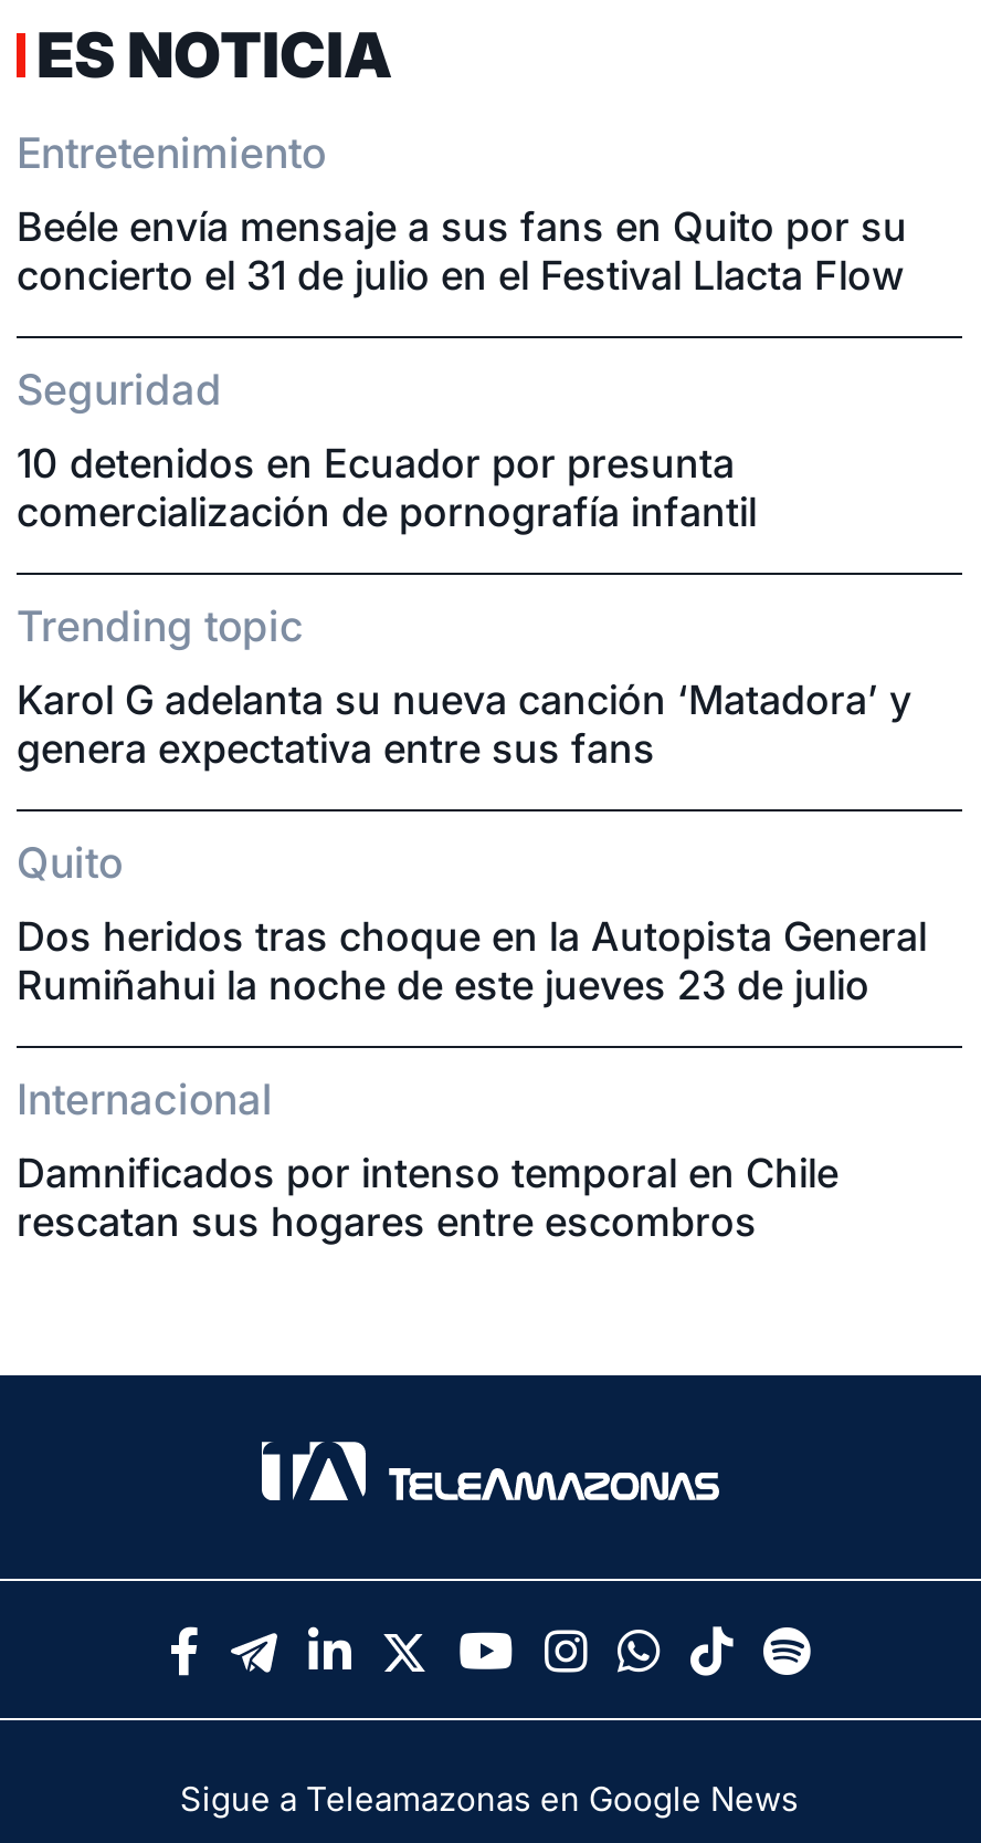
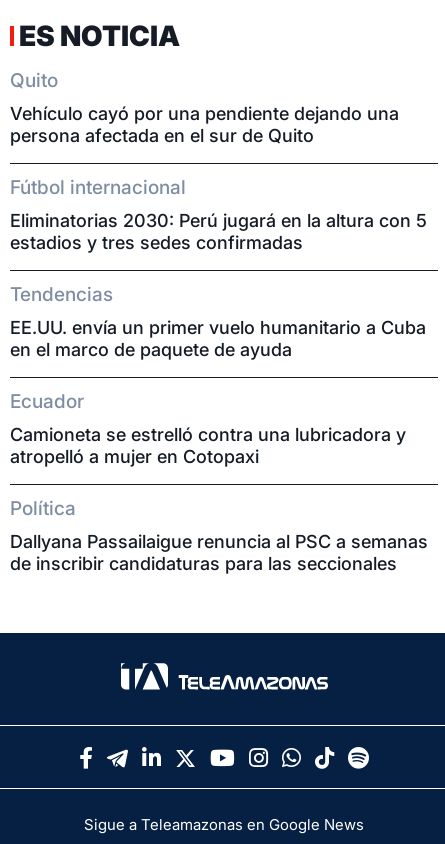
- Entretenimiento
- Beéle envía mensaje a sus fans en Quito por su
- concierto el 31 de julio en el Festival Llacta Flow
- Seguridad
- 10 detenidos en Ecuador por presunta
- comercialización de pornografía infantil
- Trending topic
- Karol G adelanta su nueva canción ‘Matadora’ y
- genera expectativa entre sus fans

moved up: Quito

- Dos heridos tras choque en la Autopista General
- Rumiñahui la noche de este jueves 23 de julio
- Internacional
- Damnificados por intenso temporal en Chile
- rescatan sus hogares entre escombros
+ Vehículo cayó por una pendiente dejando una
+ persona afectada en el sur de Quito
+ Fútbol internacional
+ Eliminatorias 2030: Perú jugará en la altura con 5
+ estadios y tres sedes confirmadas
+ Tendencias
+ EE.UU. envía un primer vuelo humanitario a Cuba
+ en el marco de paquete de ayuda
+ Ecuador
+ Camioneta se estrelló contra una lubricadora y
+ atropelló a mujer en Cotopaxi
+ Política
+ Dallyana Passailaigue renuncia al PSC a semanas
+ de inscribir candidaturas para las seccionales
